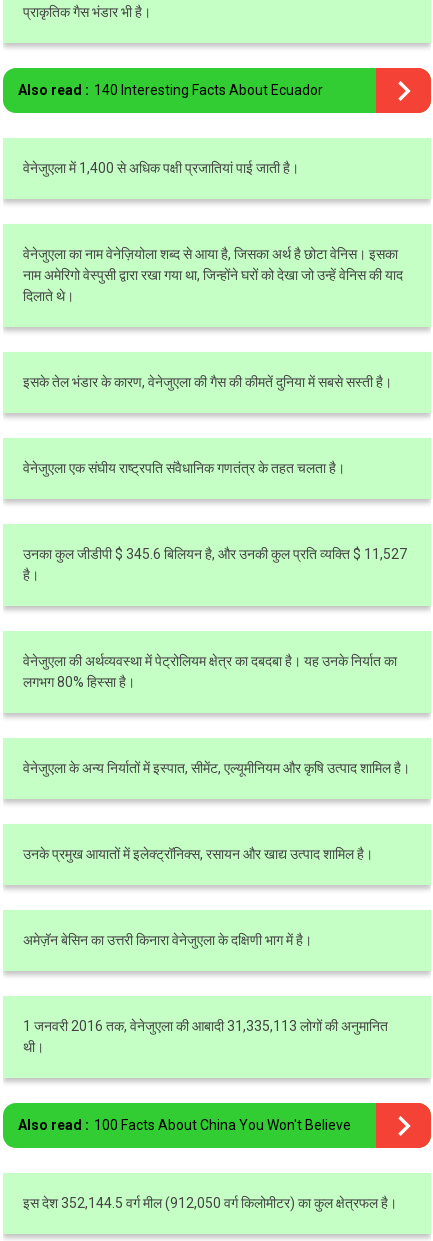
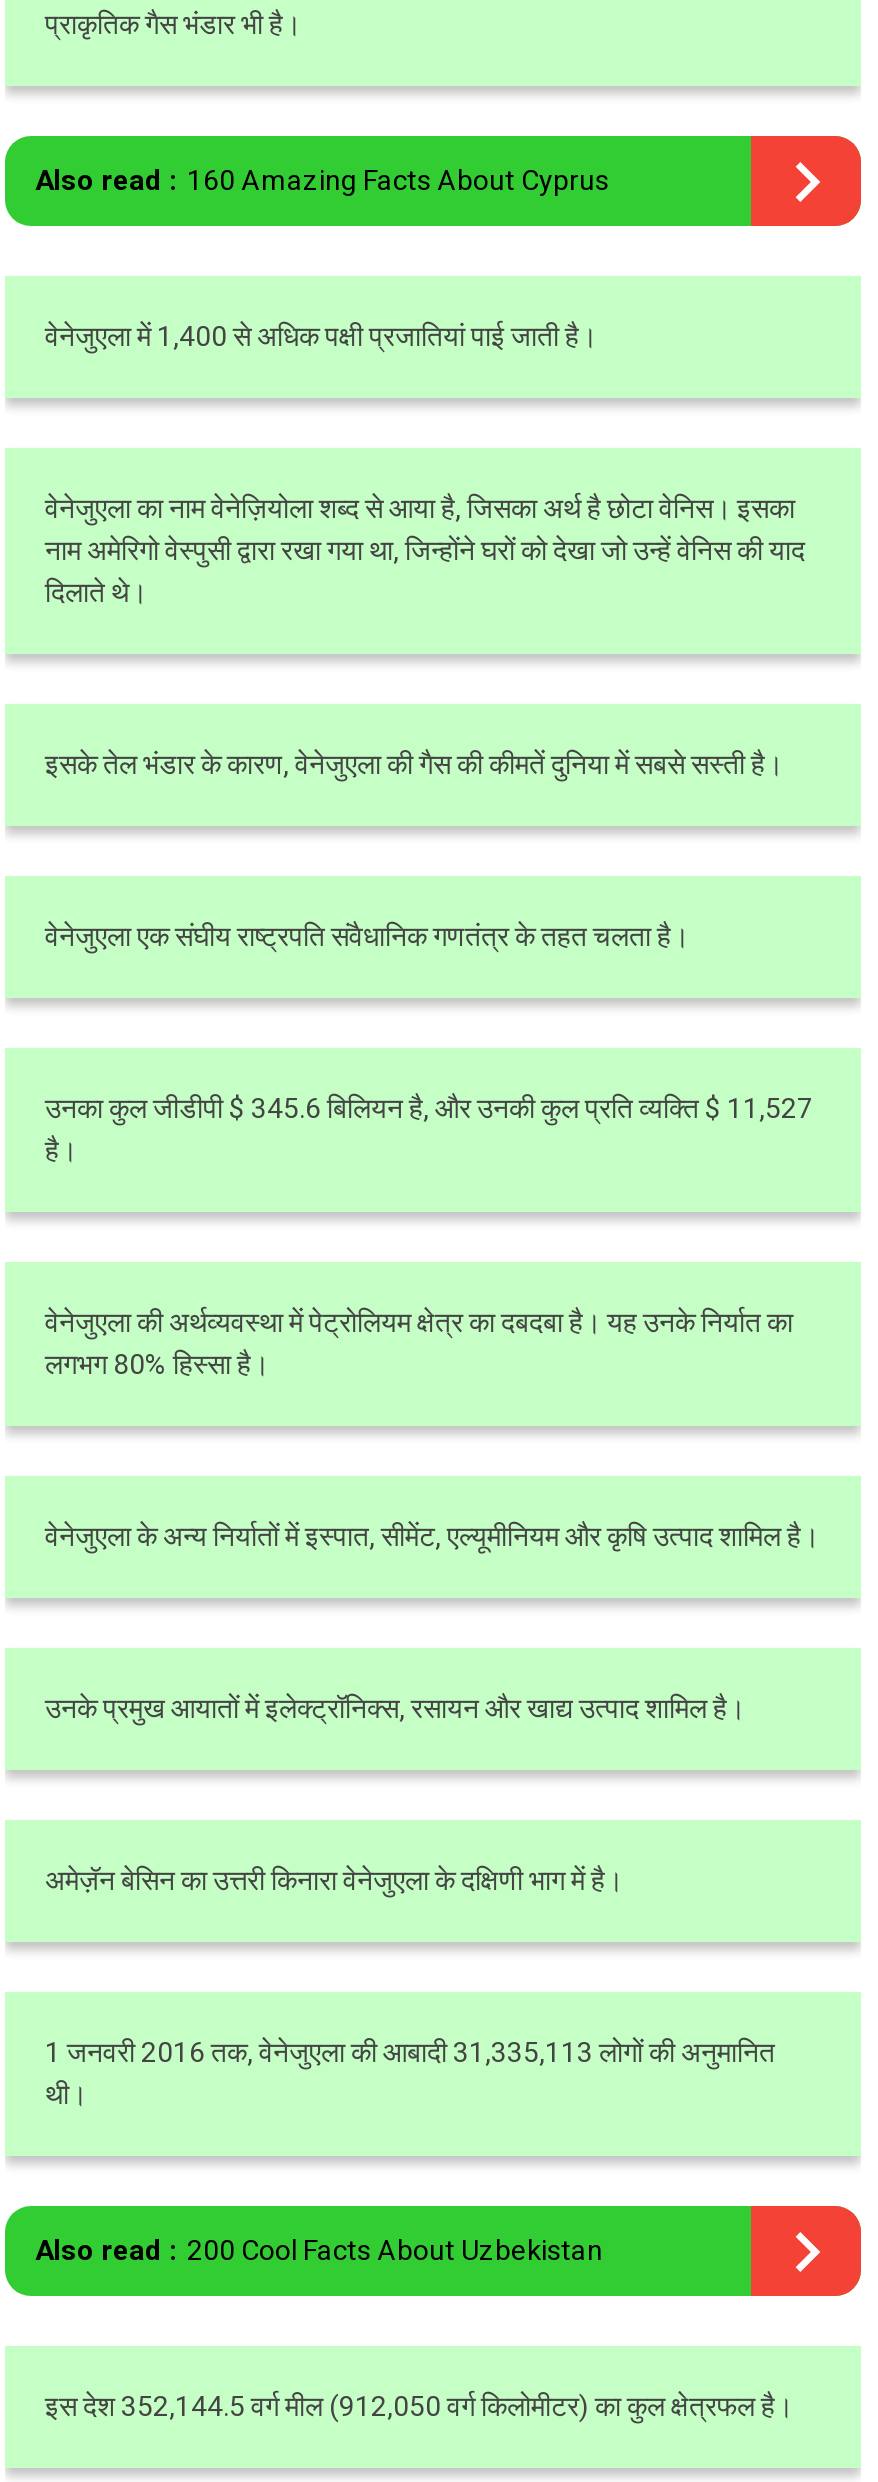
- Also read : 140 Interesting Facts About Ecuador
+ Also read : 160 Amazing Facts About Cyprus

- Also read : 100 Facts About China You Won't Believe
+ Also read : 200 Cool Facts About Uzbekistan
